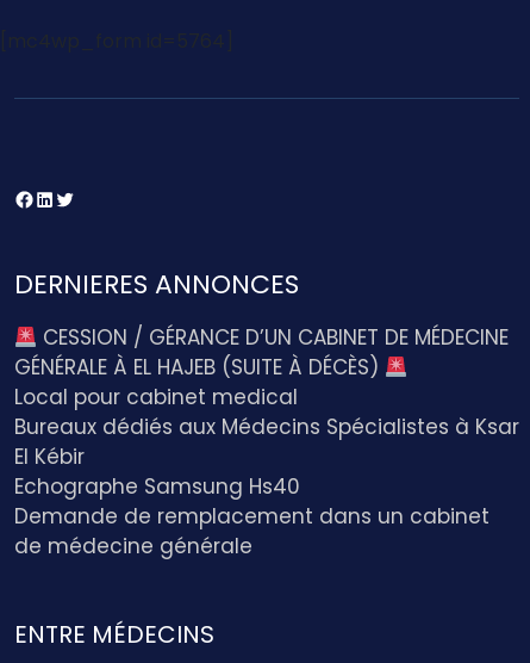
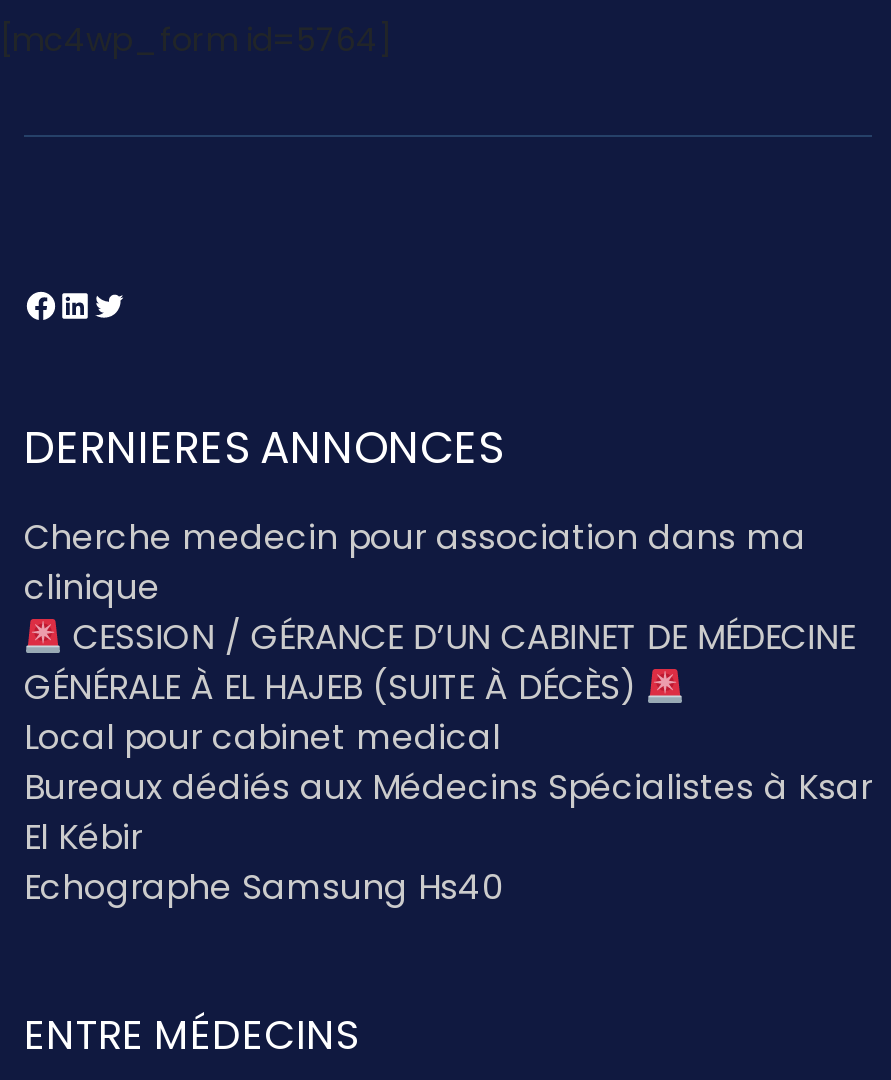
+ Cherche medecin pour association dans ma
+ clinique

moved down: CESSION / GÉRANCE D’UN CABINET DE MÉDECINE | GÉNÉRALE À EL HAJEB (SUITE À DÉCÈS) | Local pour cabinet medical | Bureaux dédiés aux Médecins Spécialistes à Ksar | El Kébir | Echographe Samsung Hs40

- Demande de remplacement dans un cabinet
- de médecine générale
